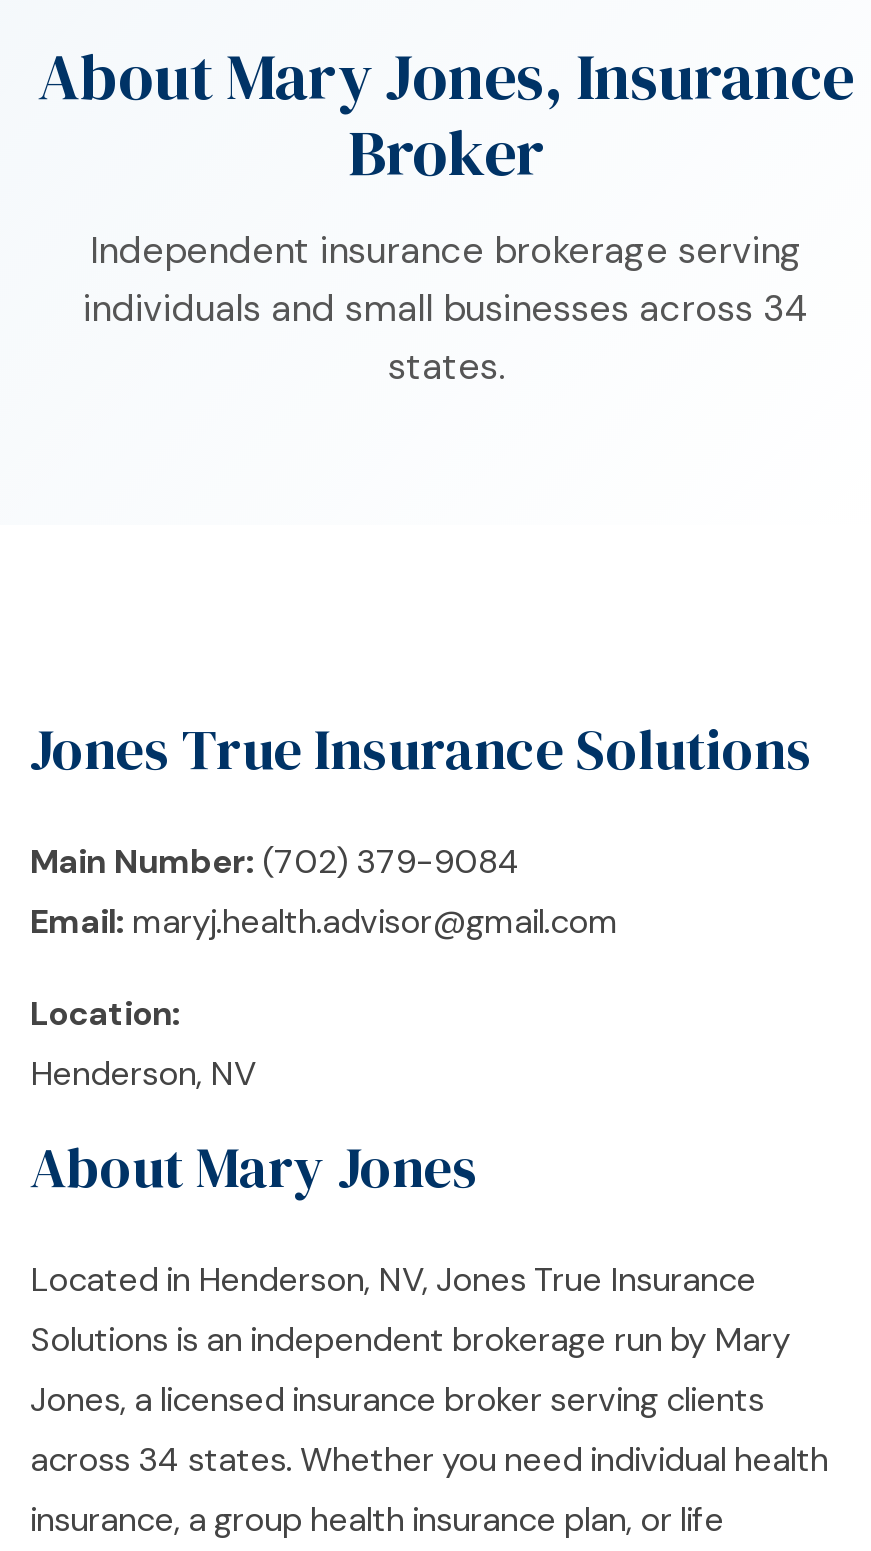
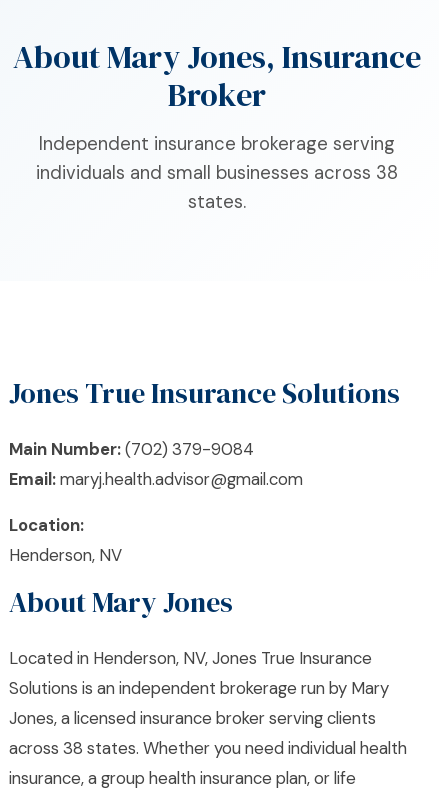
- individuals and small businesses across 34
+ individuals and small businesses across 38

- across 34 states. Whether you need individual health
+ across 38 states. Whether you need individual health
